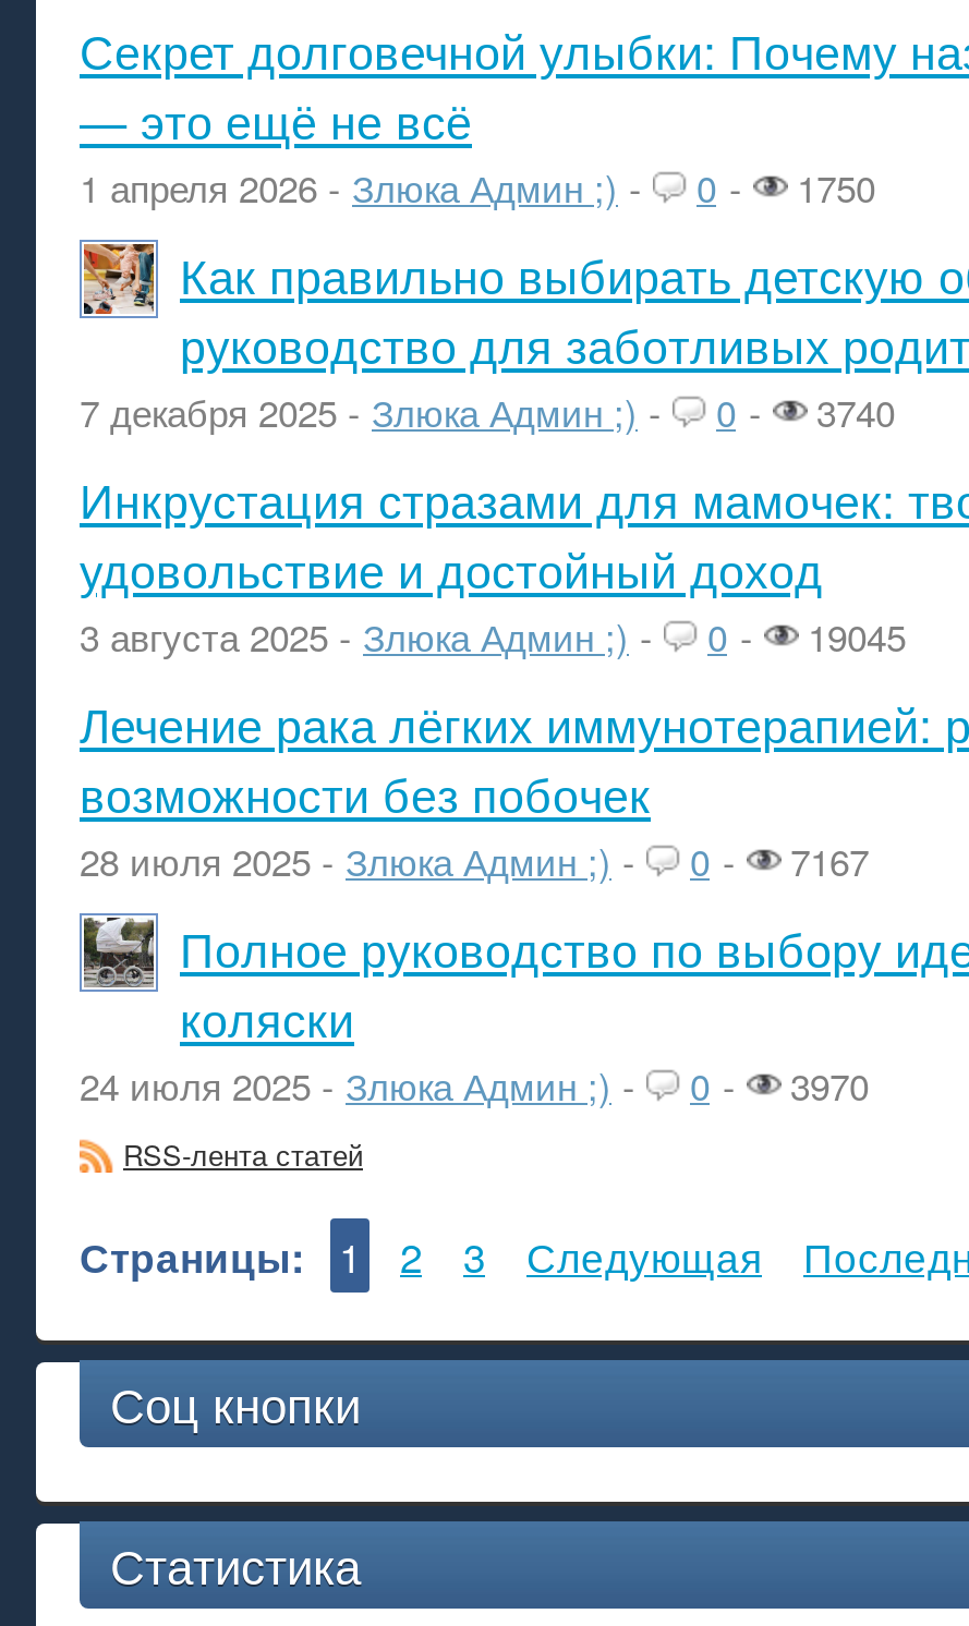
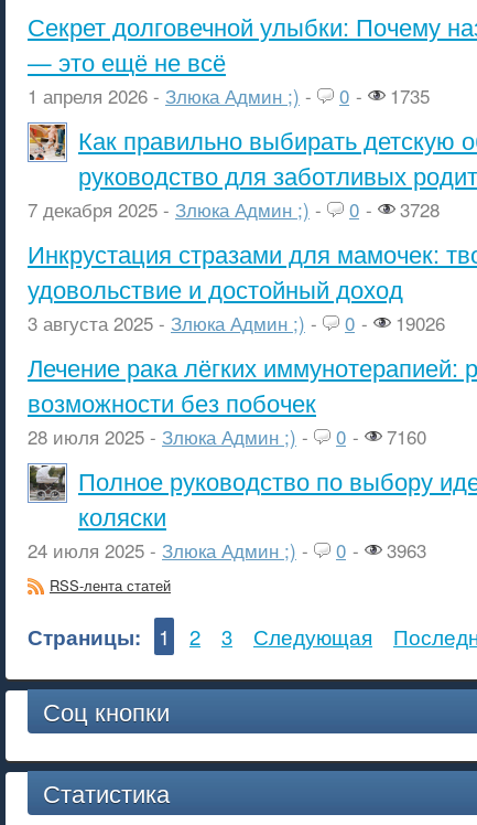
- 1 апреля 2026 - Злюка Админ ;) - 0 - 1750
+ 1 апреля 2026 - Злюка Админ ;) - 0 - 1735

- 7 декабря 2025 - Злюка Админ ;) - 0 - 3740
+ 7 декабря 2025 - Злюка Админ ;) - 0 - 3728

- 3 августа 2025 - Злюка Админ ;) - 0 - 19045
+ 3 августа 2025 - Злюка Админ ;) - 0 - 19026

- 28 июля 2025 - Злюка Админ ;) - 0 - 7167
+ 28 июля 2025 - Злюка Админ ;) - 0 - 7160

- 24 июля 2025 - Злюка Админ ;) - 0 - 3970
+ 24 июля 2025 - Злюка Админ ;) - 0 - 3963
